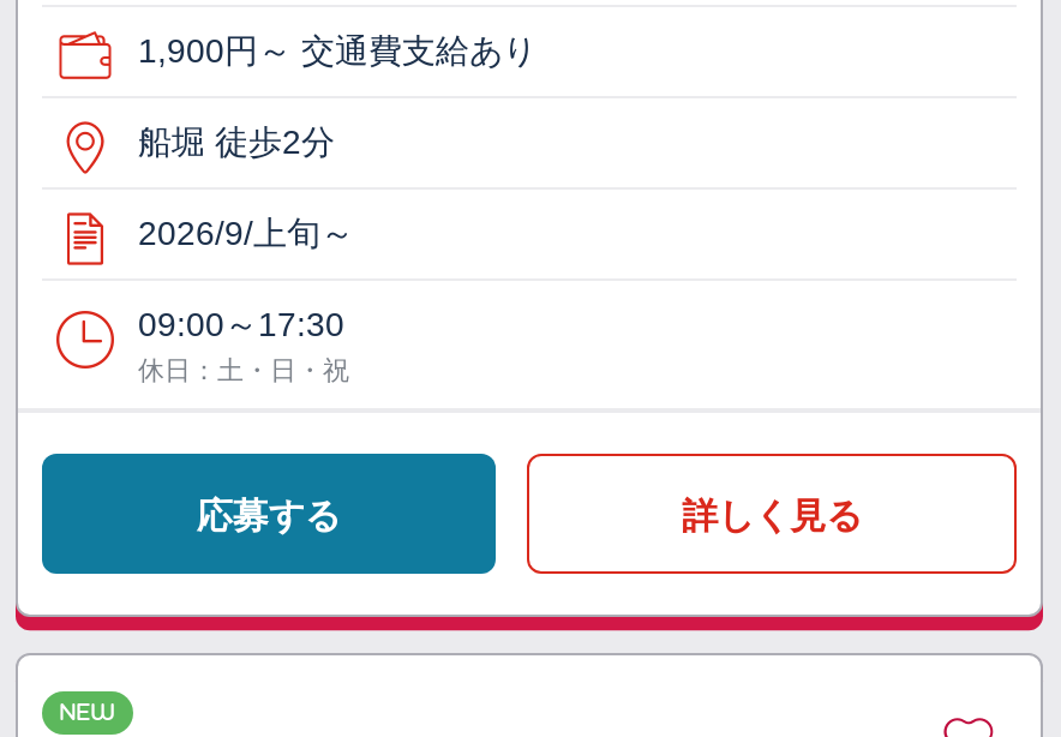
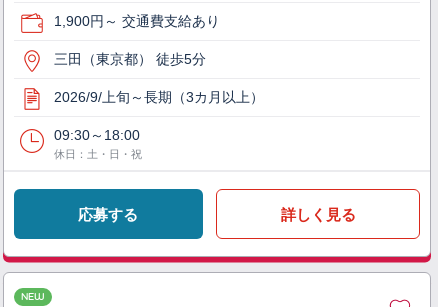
- 船堀 徒歩2分
+ 三田（東京都） 徒歩5分

- 2026/9/上旬～
+ 2026/9/上旬～長期（3カ月以上）

- 09:00～17:30
+ 09:30～18:00
